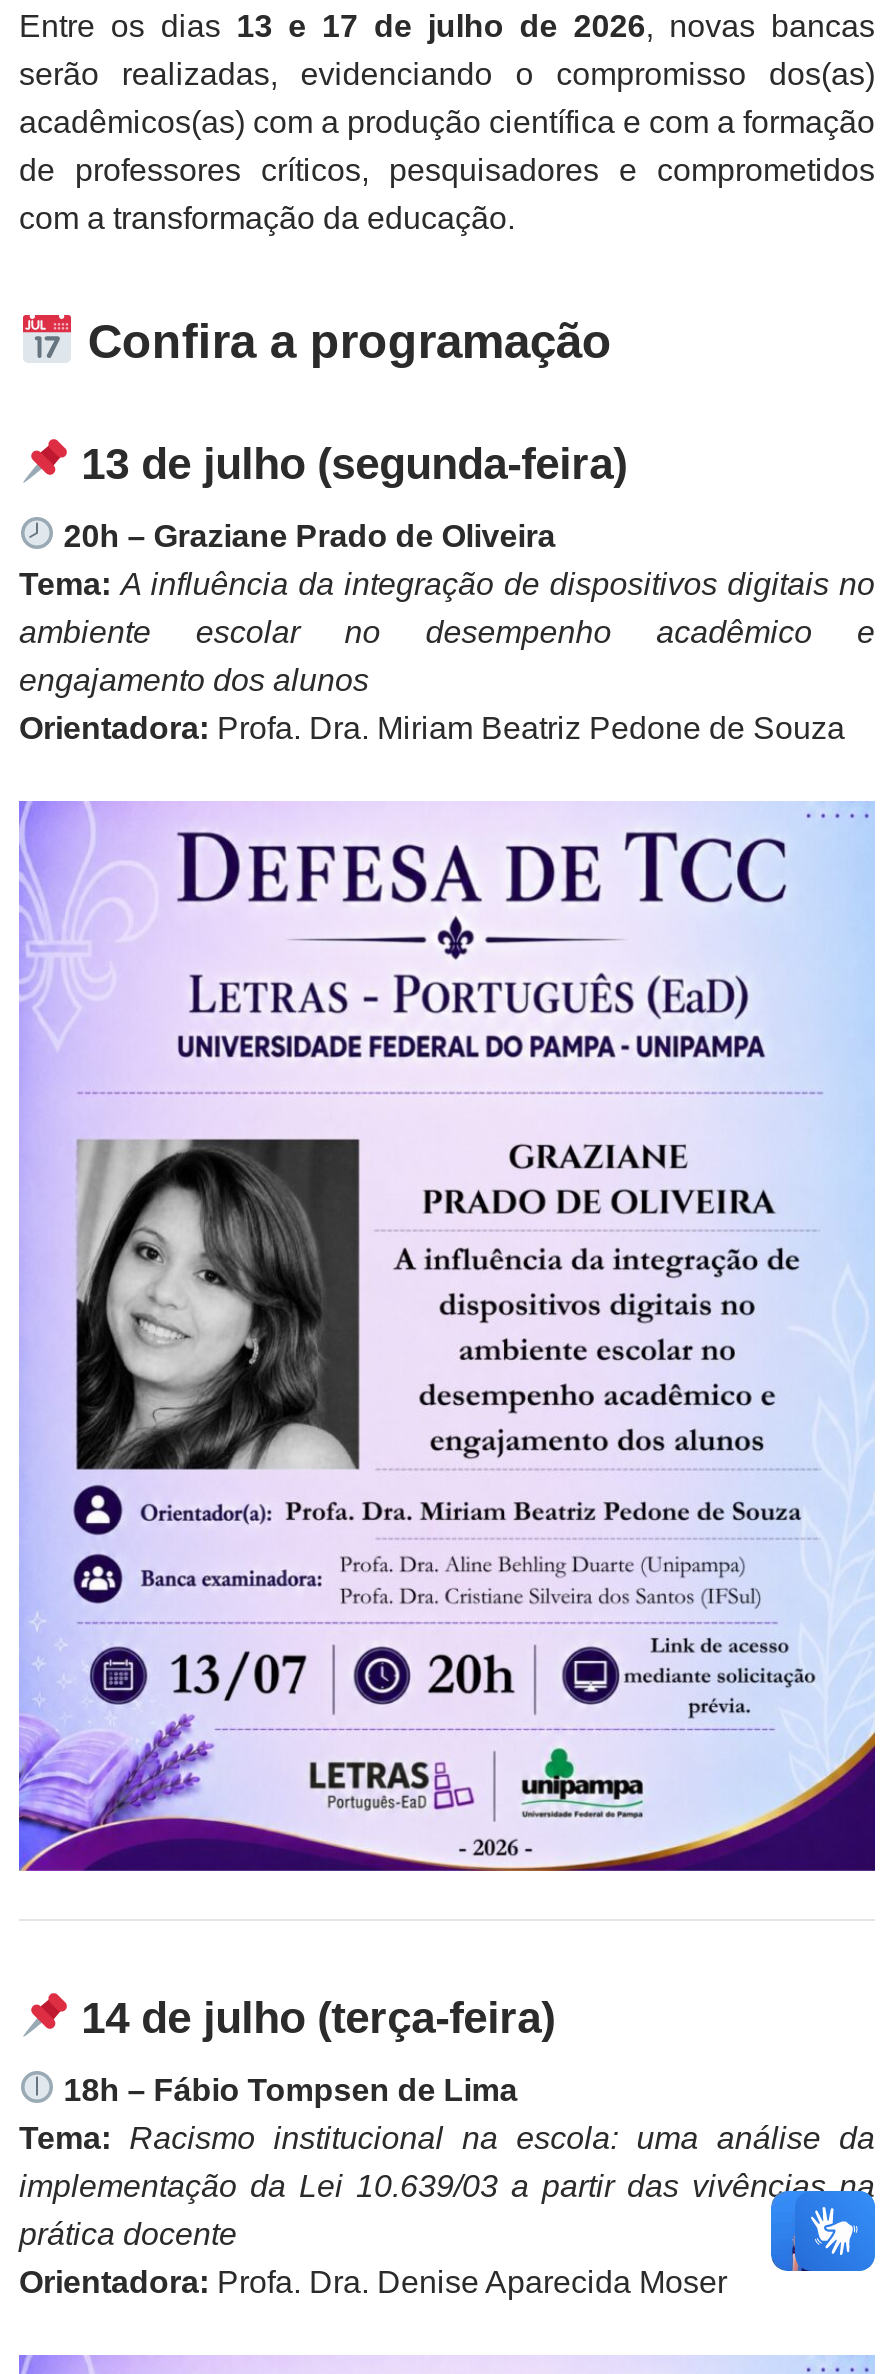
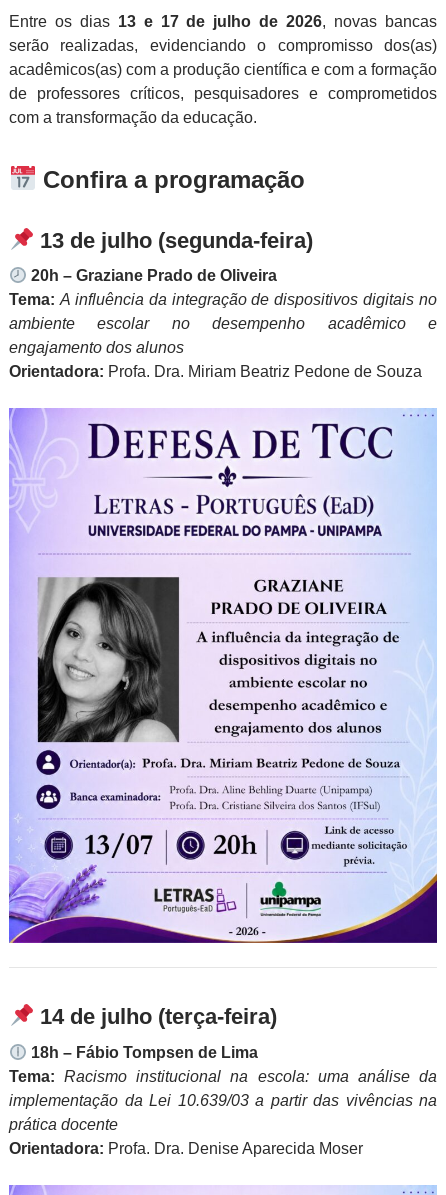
- [image]
